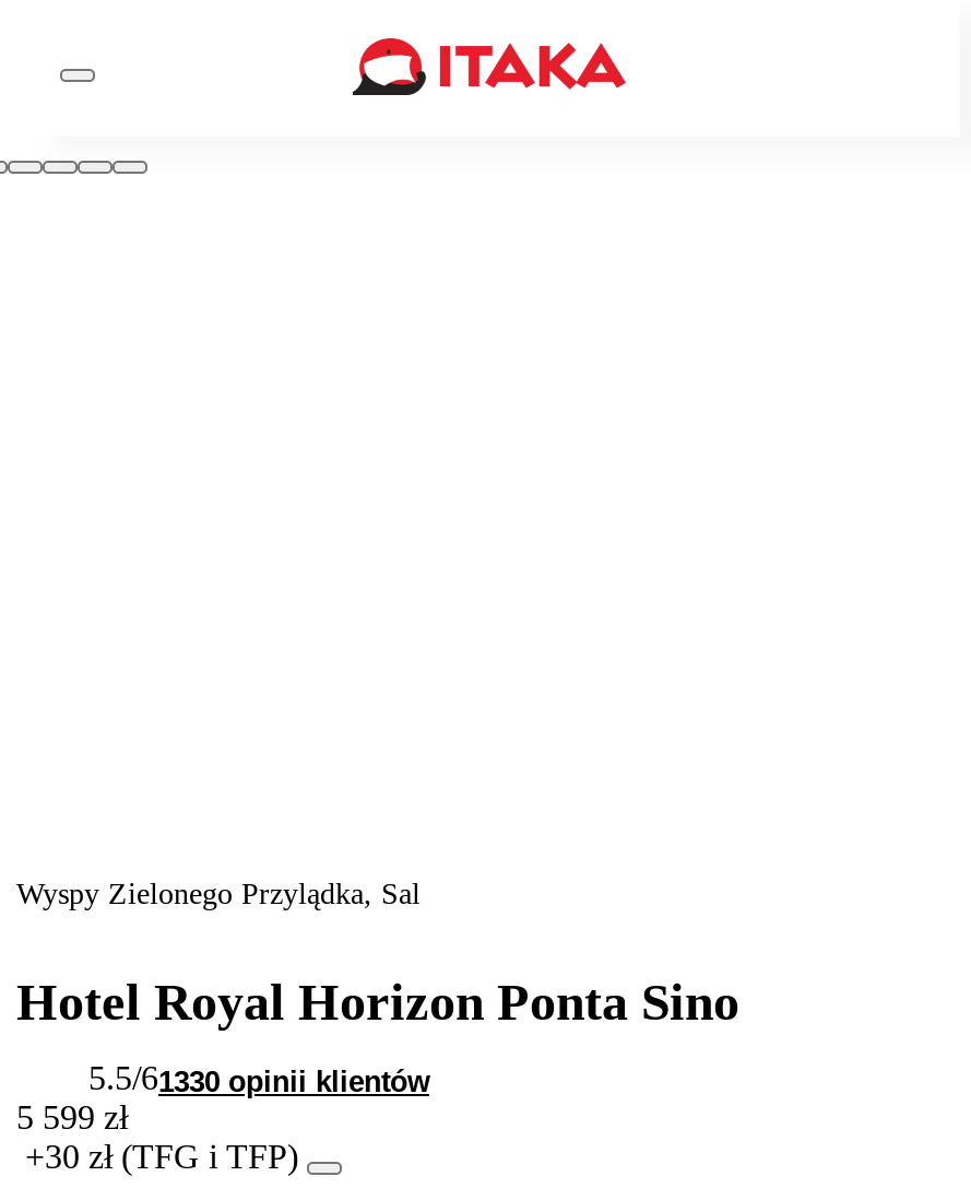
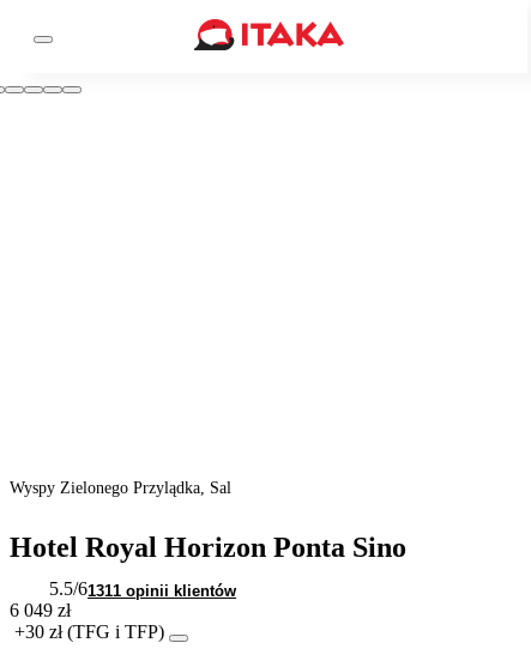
- 5.5/61330 opinii klientów
+ 5.5/61311 opinii klientów

- 5 599 zł
+ 6 049 zł
